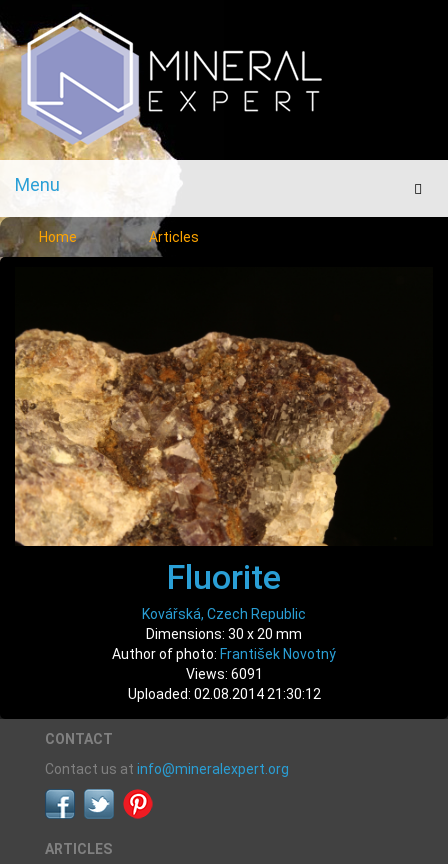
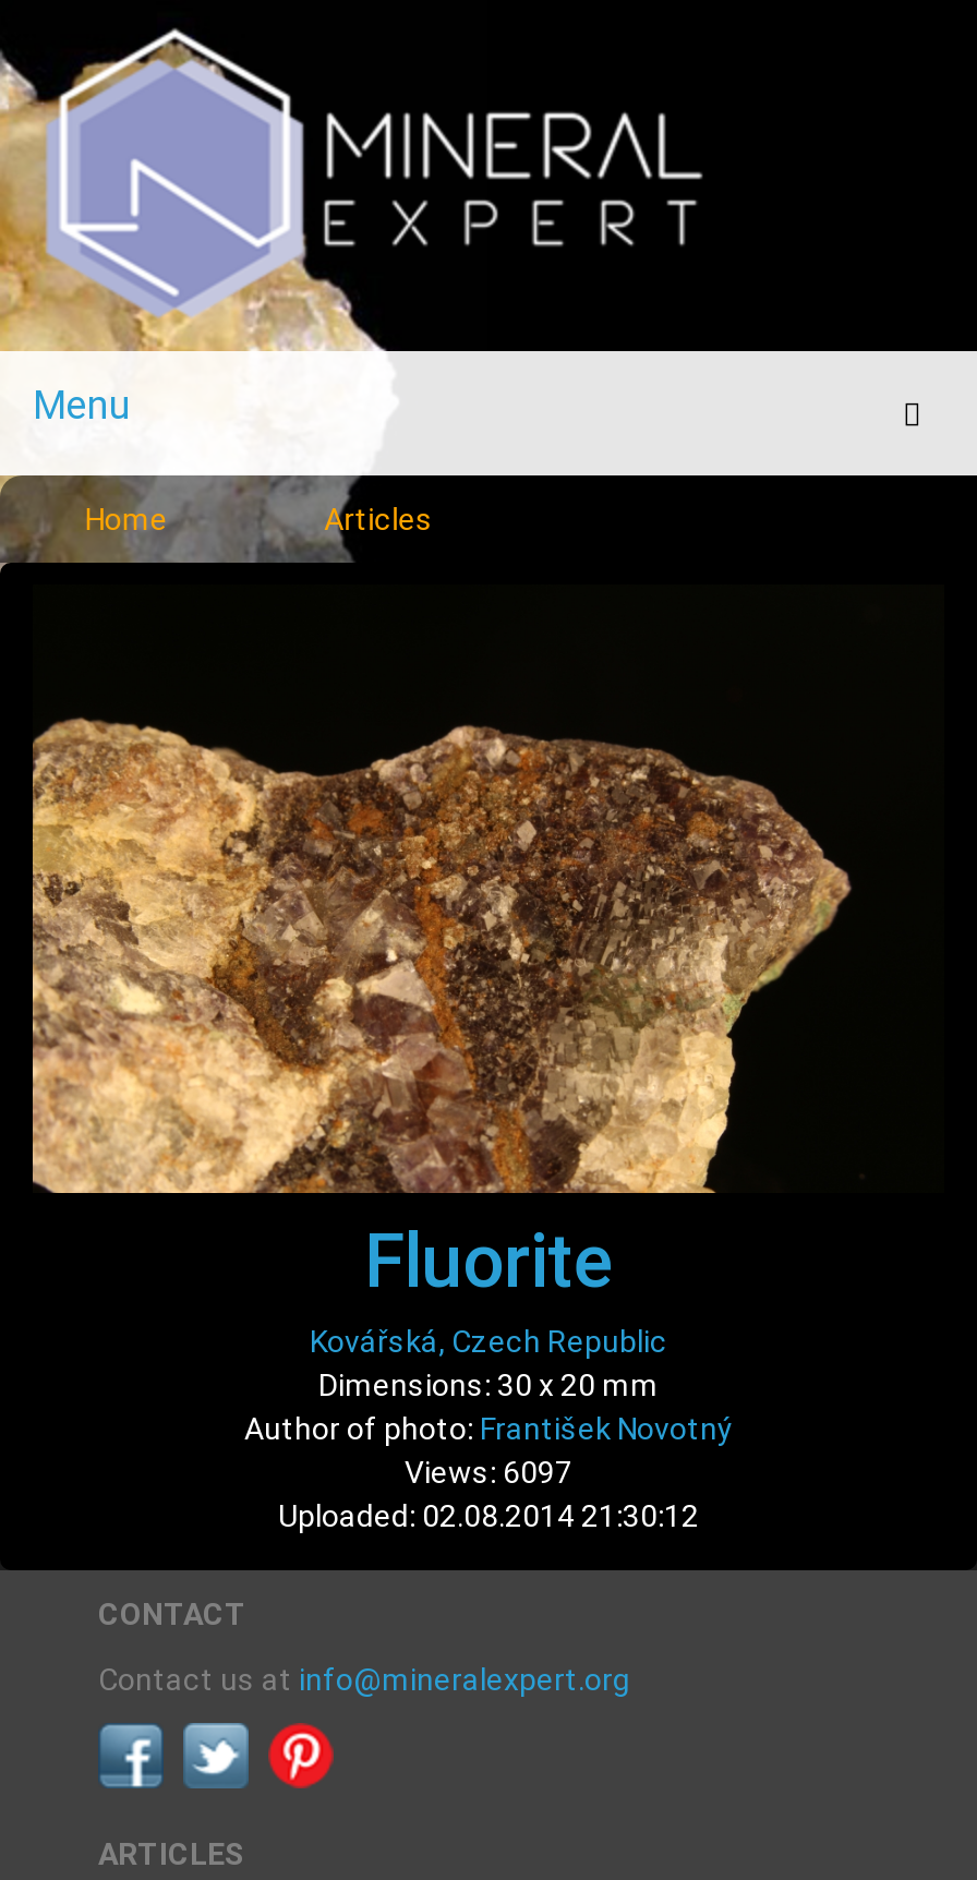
- Views: 6091
+ Views: 6097
